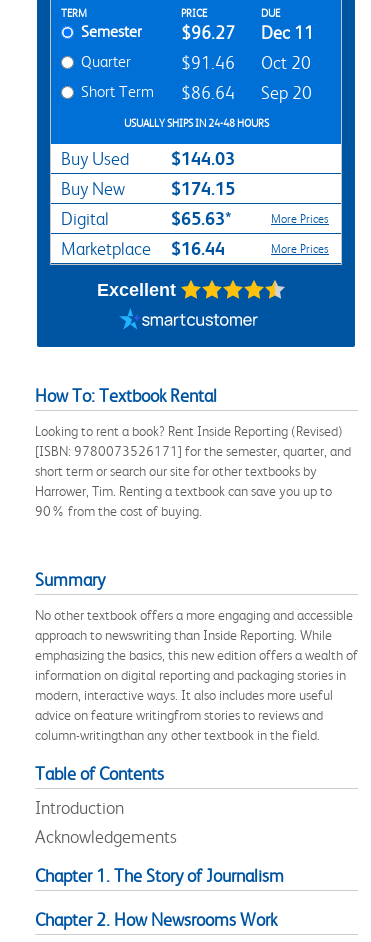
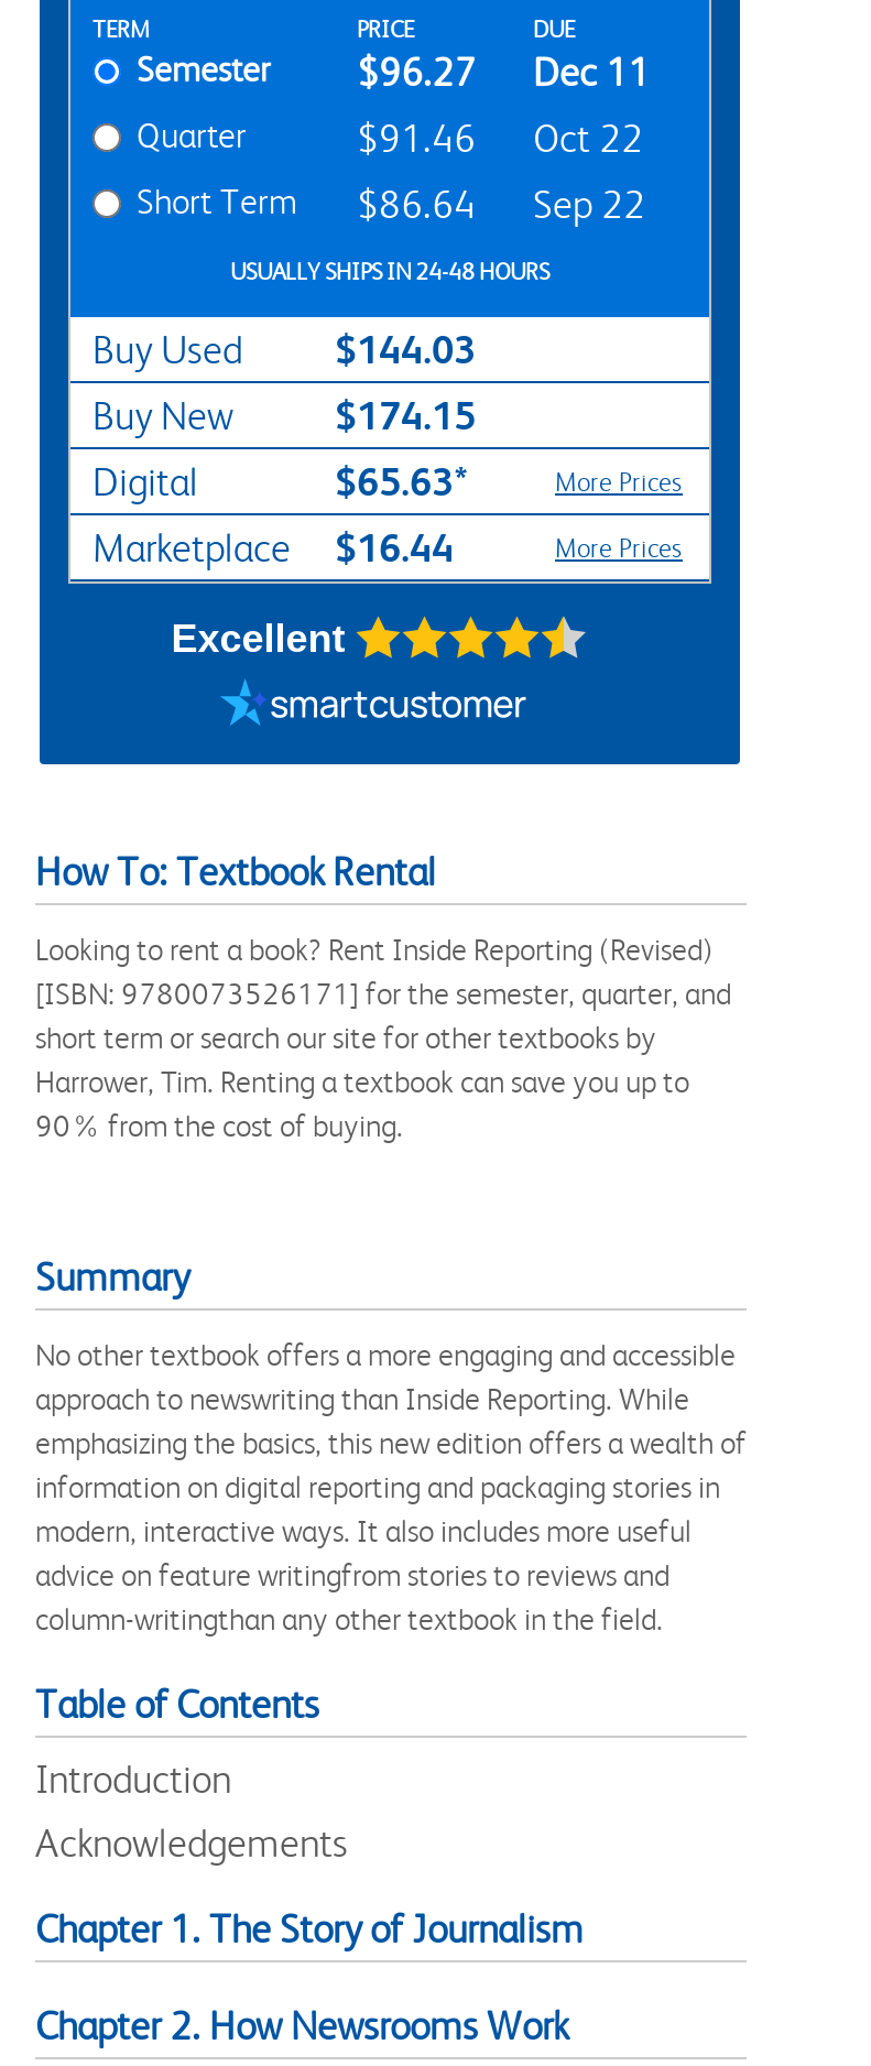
- $91.46 Oct 20
+ $91.46 Oct 22

- Short Term $86.64 Sep 20
+ Short Term $86.64 Sep 22
